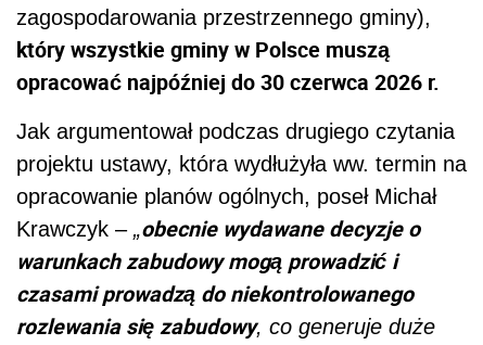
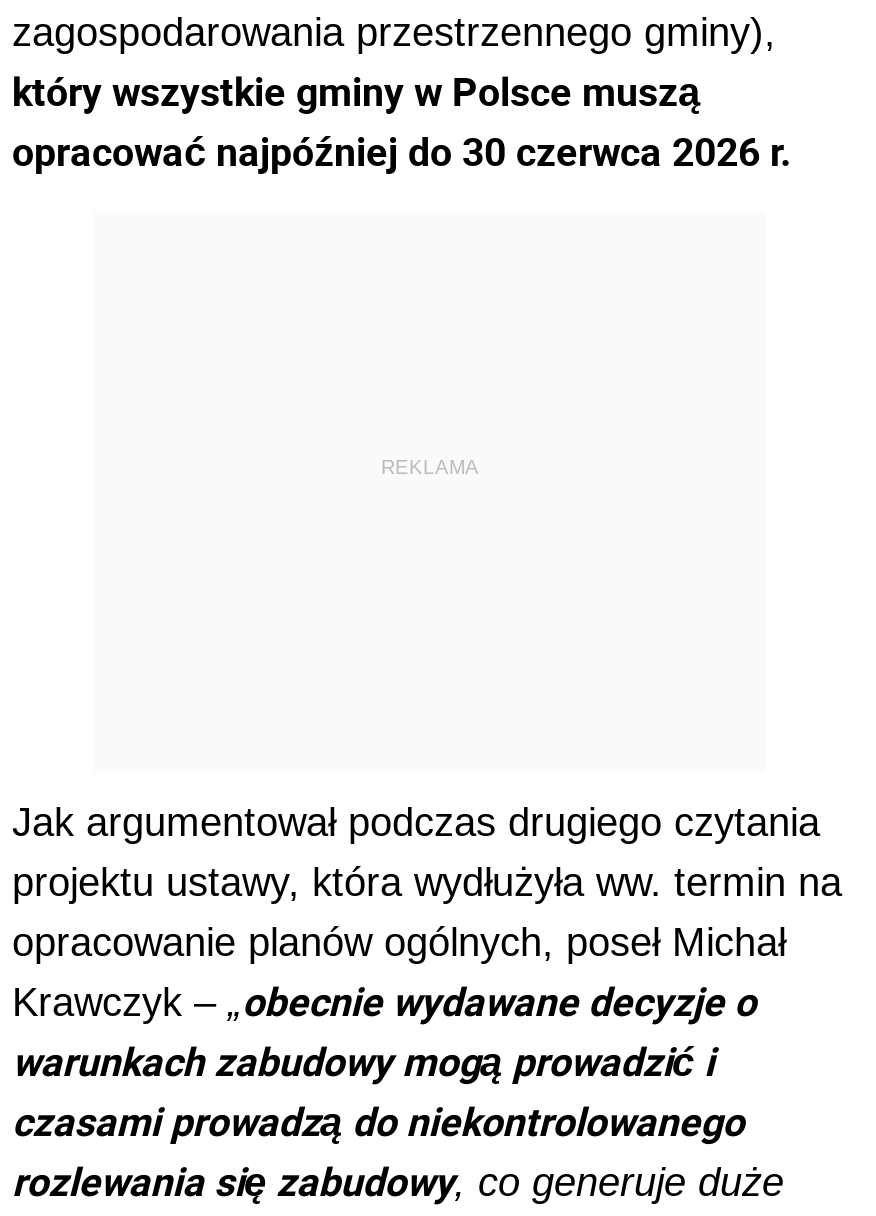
+ REKLAMA
